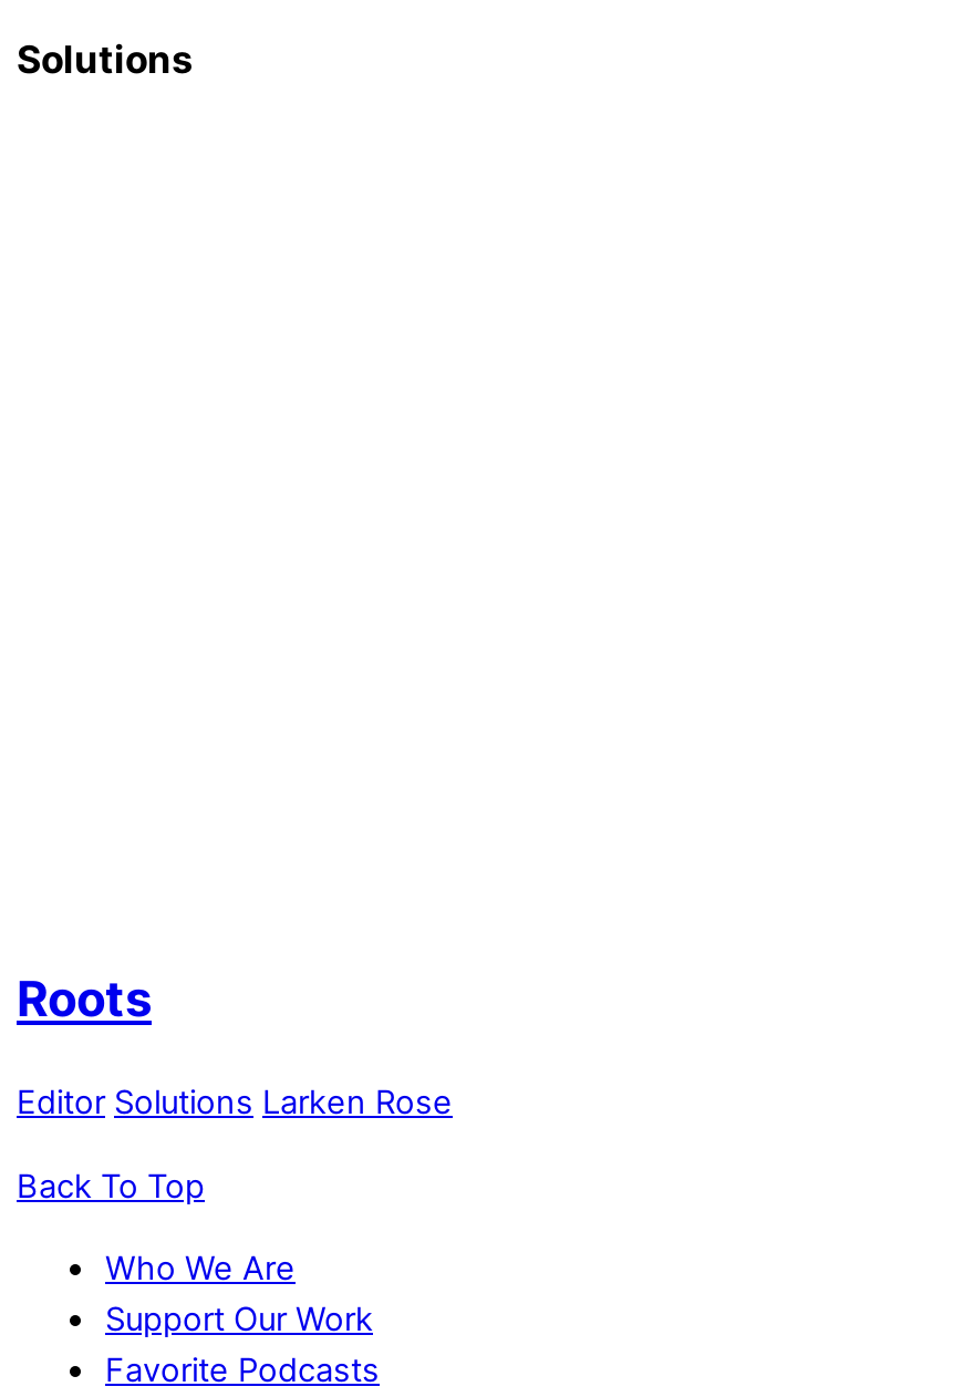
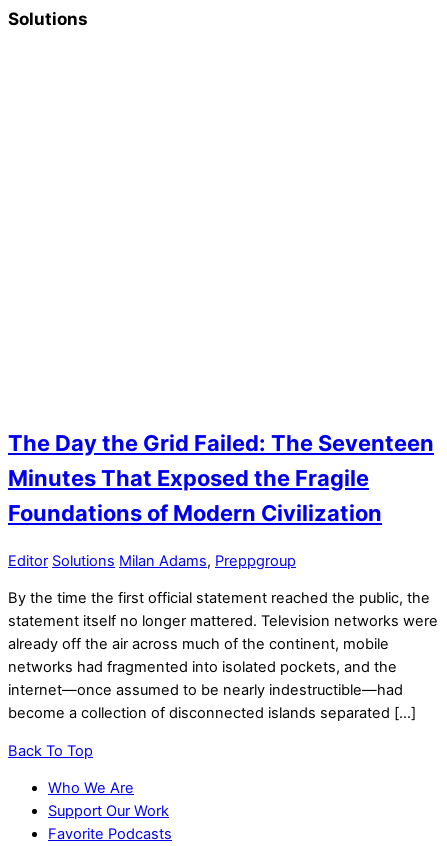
- Roots
- Editor Solutions Larken Rose
+ The Day the Grid Failed: The Seventeen
+ Minutes That Exposed the Fragile
+ Foundations of Modern Civilization
+ Editor Solutions Milan Adams, Preppgroup
+ By the time the first official statement reached the public, the
+ statement itself no longer mattered. Television networks were
+ already off the air across much of the continent, mobile
+ networks had fragmented into isolated pockets, and the
+ internet—once assumed to be nearly indestructible—had
+ become a collection of disconnected islands separated […]
